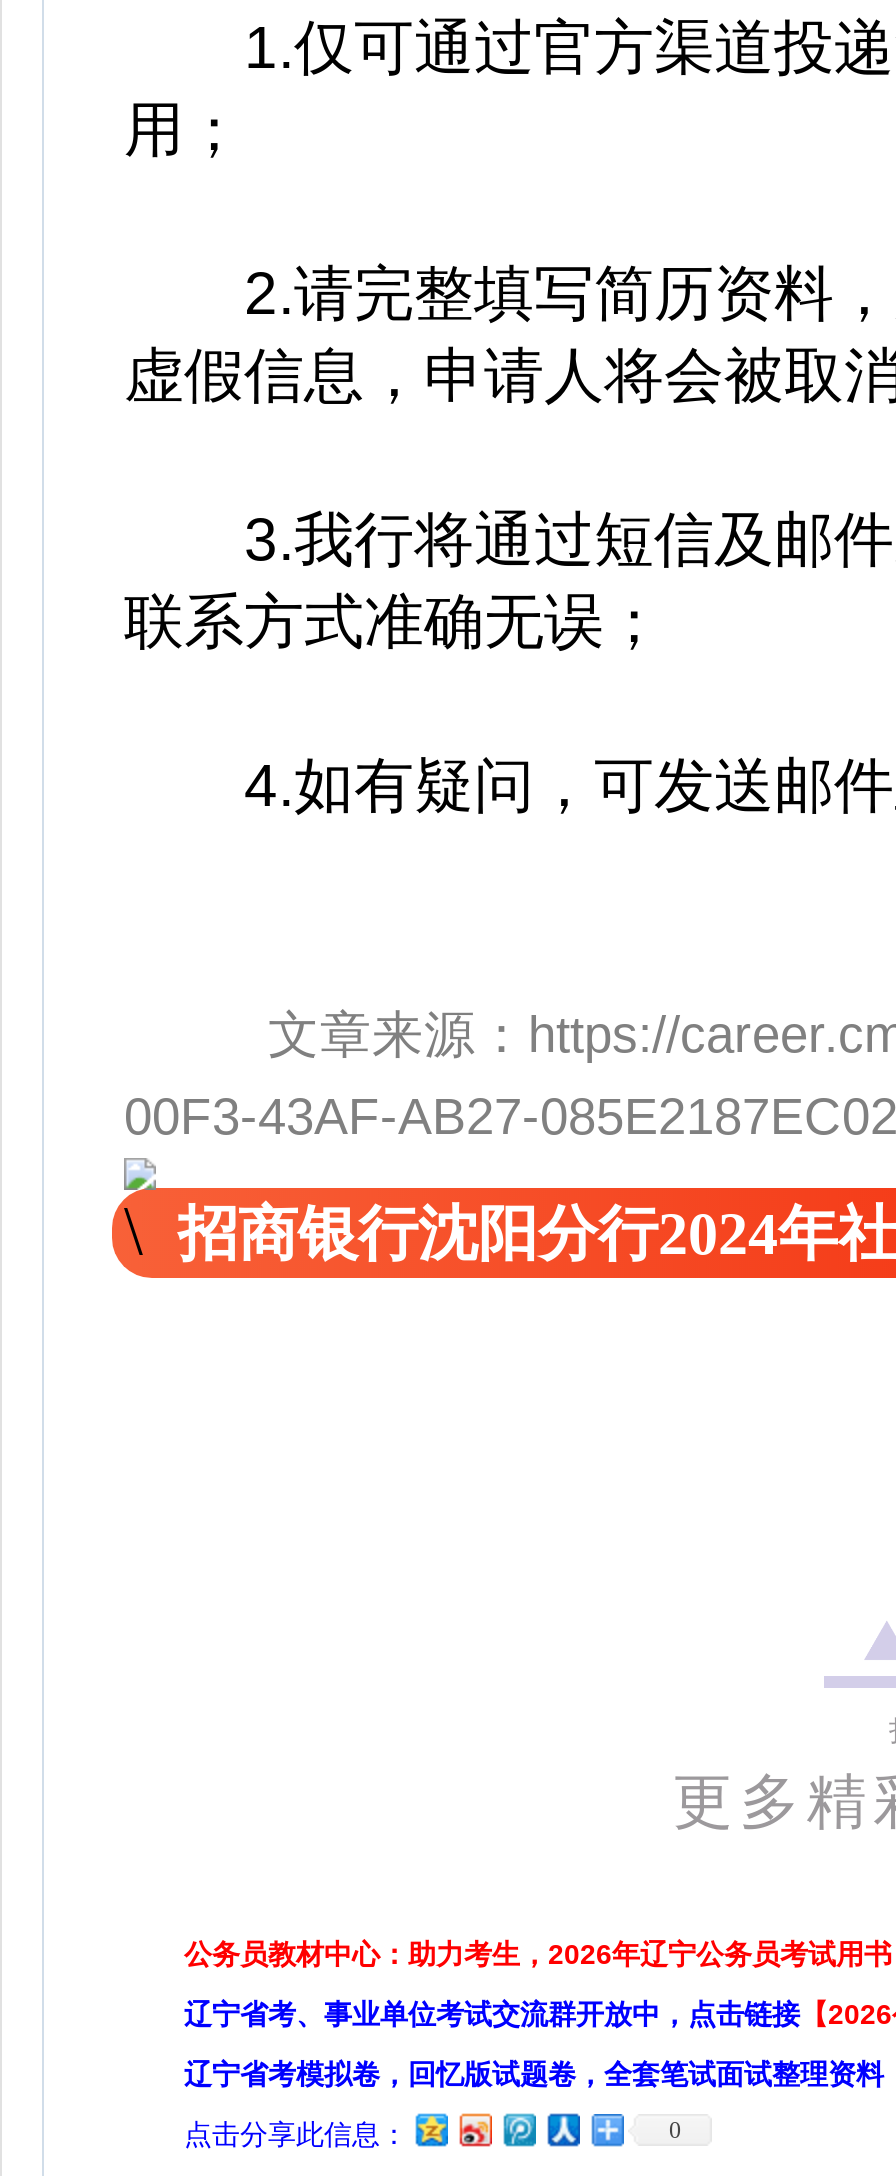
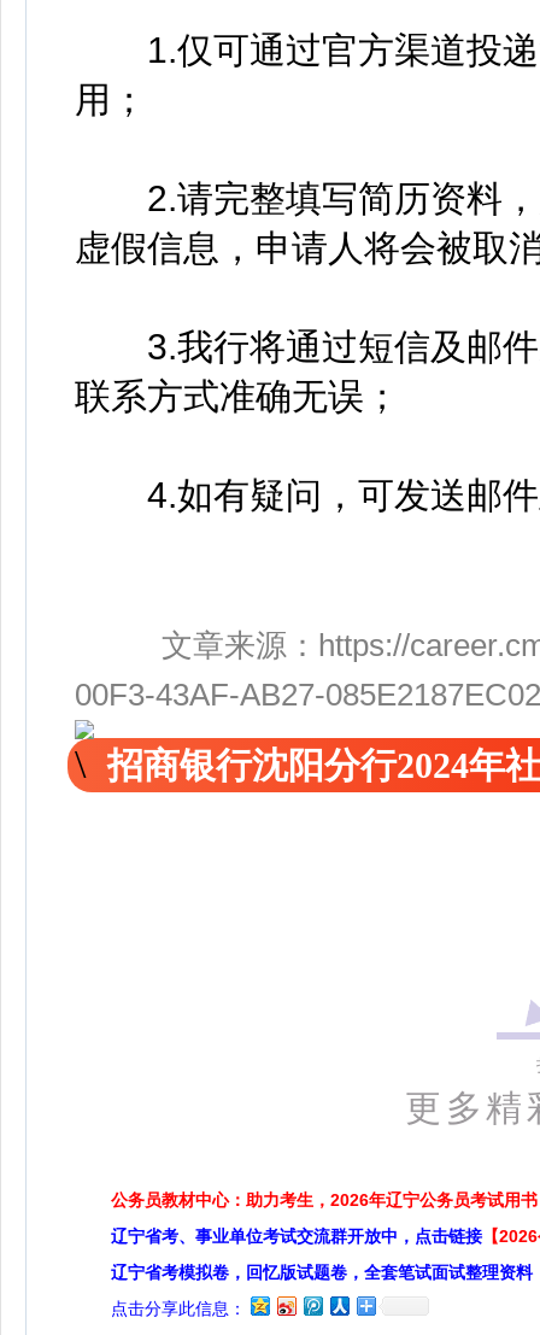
- 0
